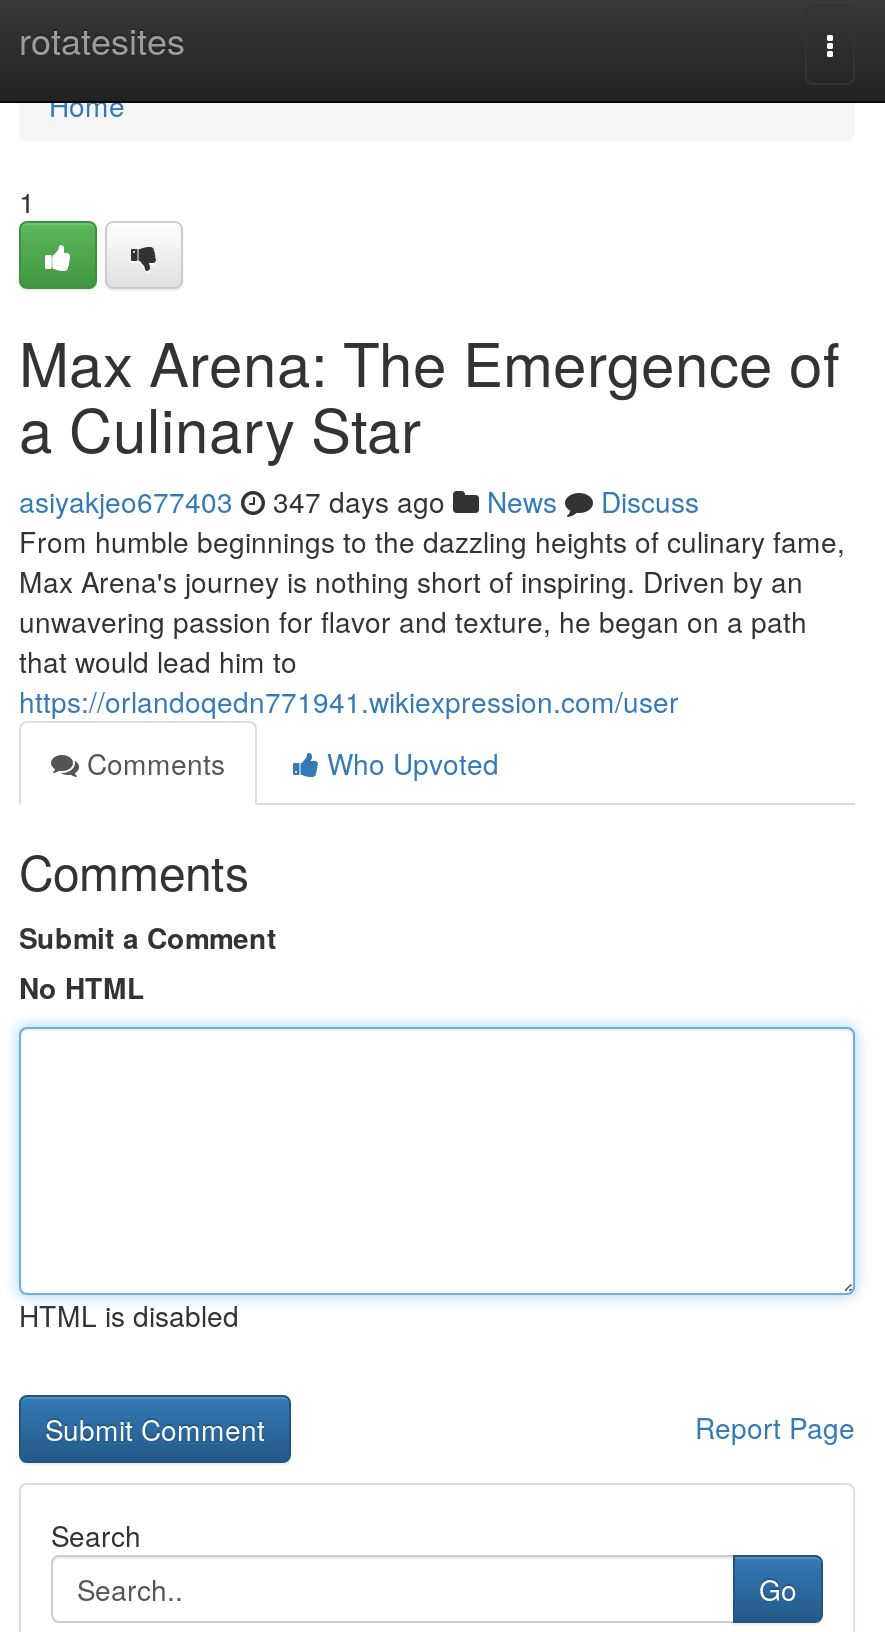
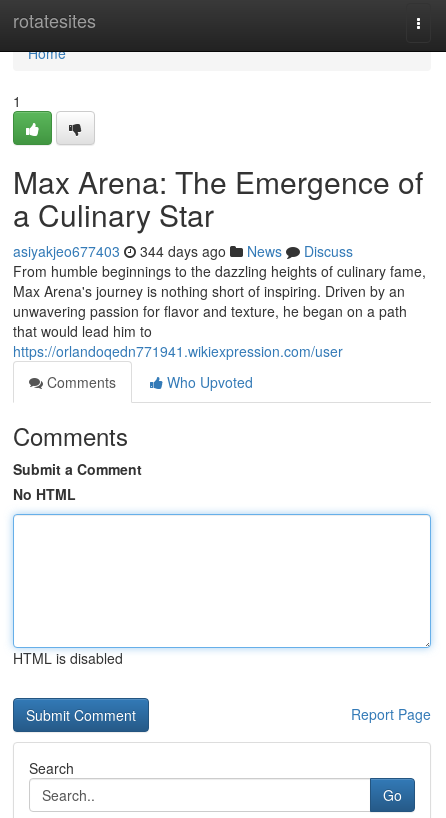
- asiyakjeo677403 347 days ago News Discuss
+ asiyakjeo677403 344 days ago News Discuss
